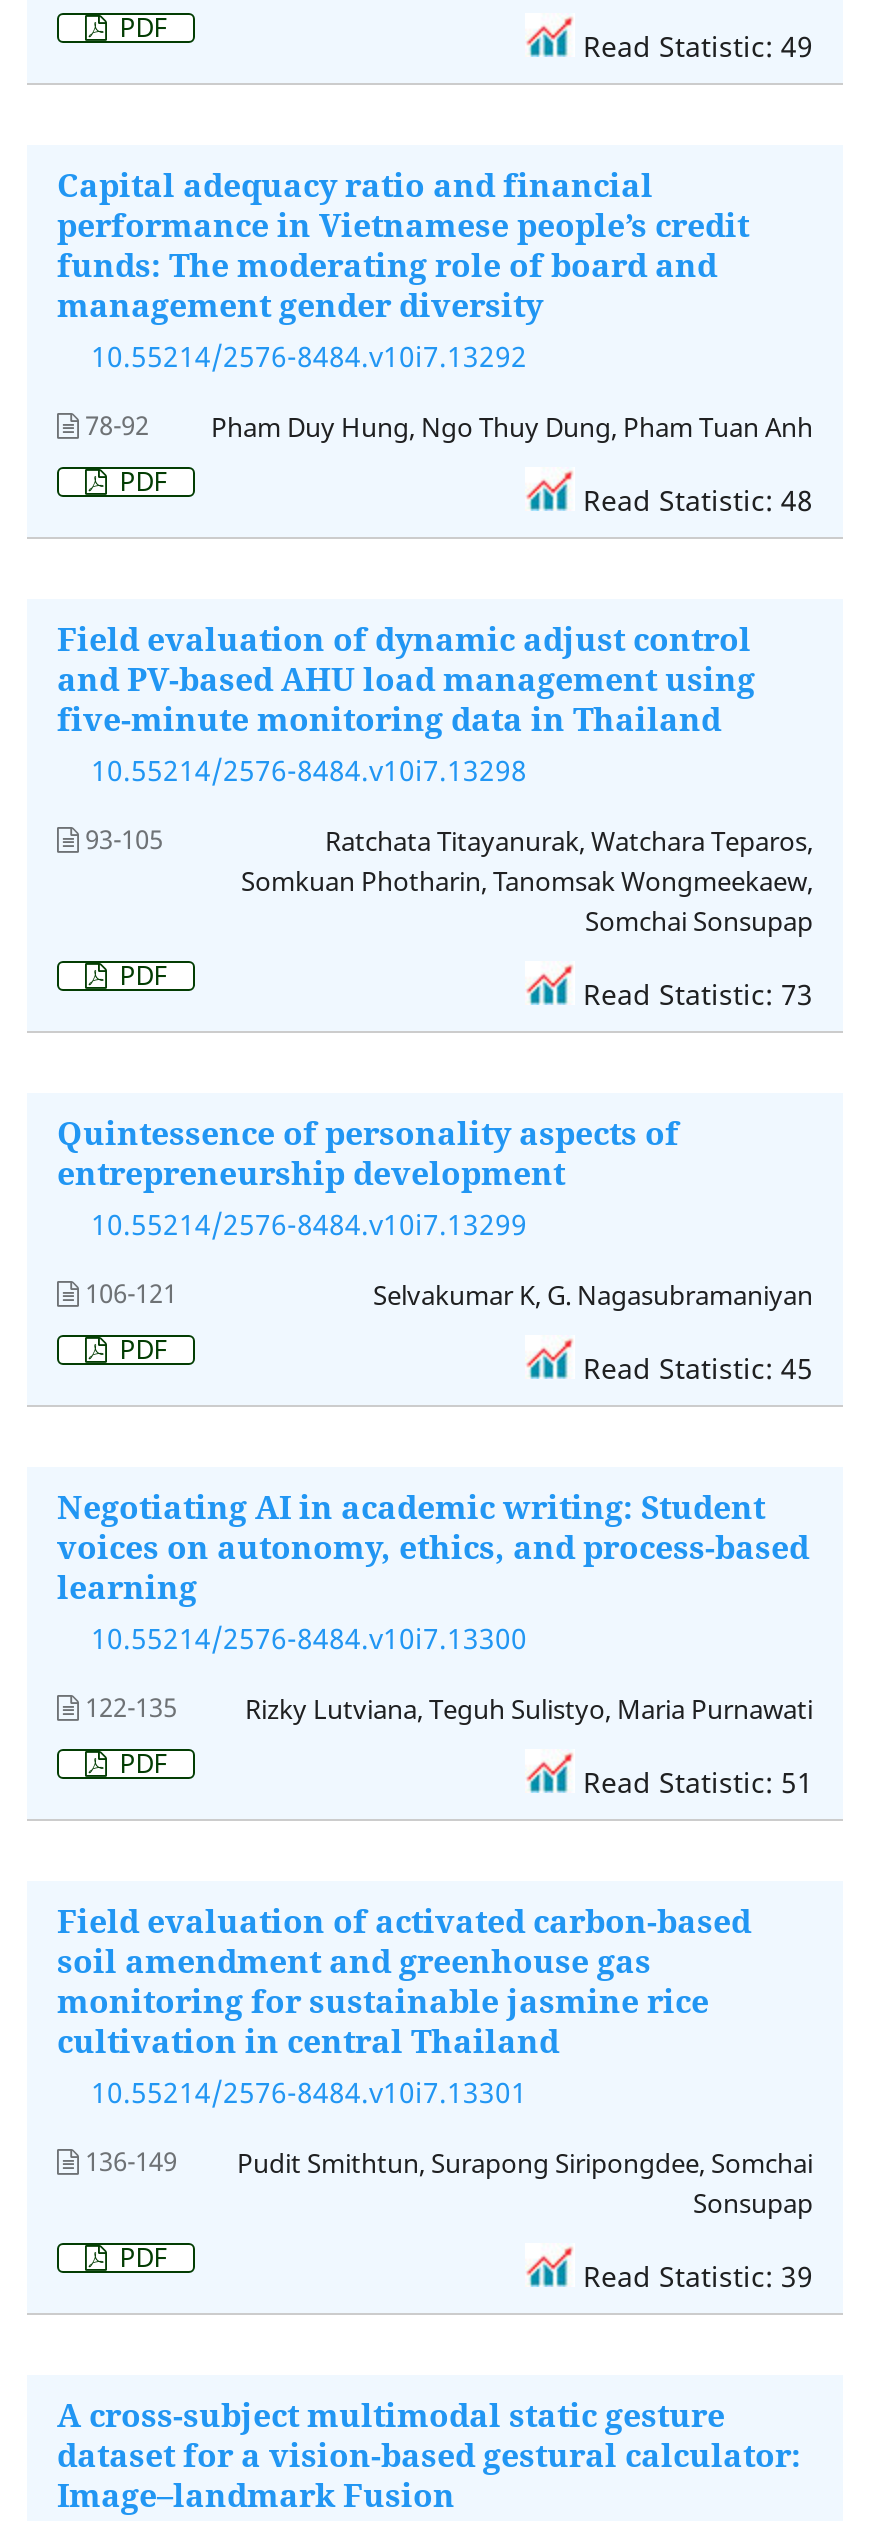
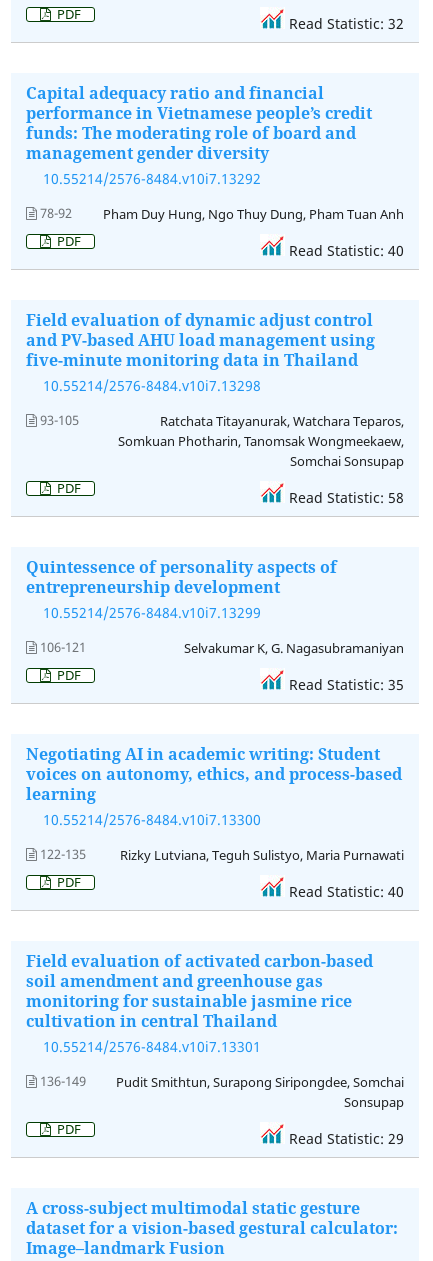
- Read Statistic: 49
+ Read Statistic: 32

- Read Statistic: 48
+ Read Statistic: 40

- Read Statistic: 73
+ Read Statistic: 58

- Read Statistic: 45
+ Read Statistic: 35

- Read Statistic: 51
+ Read Statistic: 40

- Read Statistic: 39
+ Read Statistic: 29
